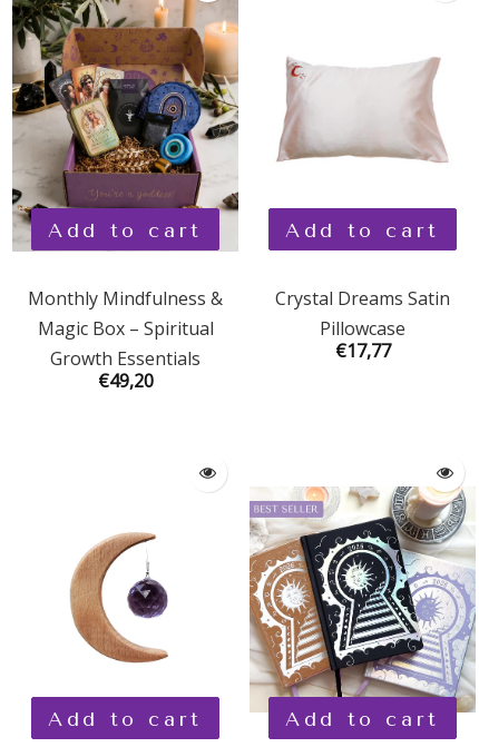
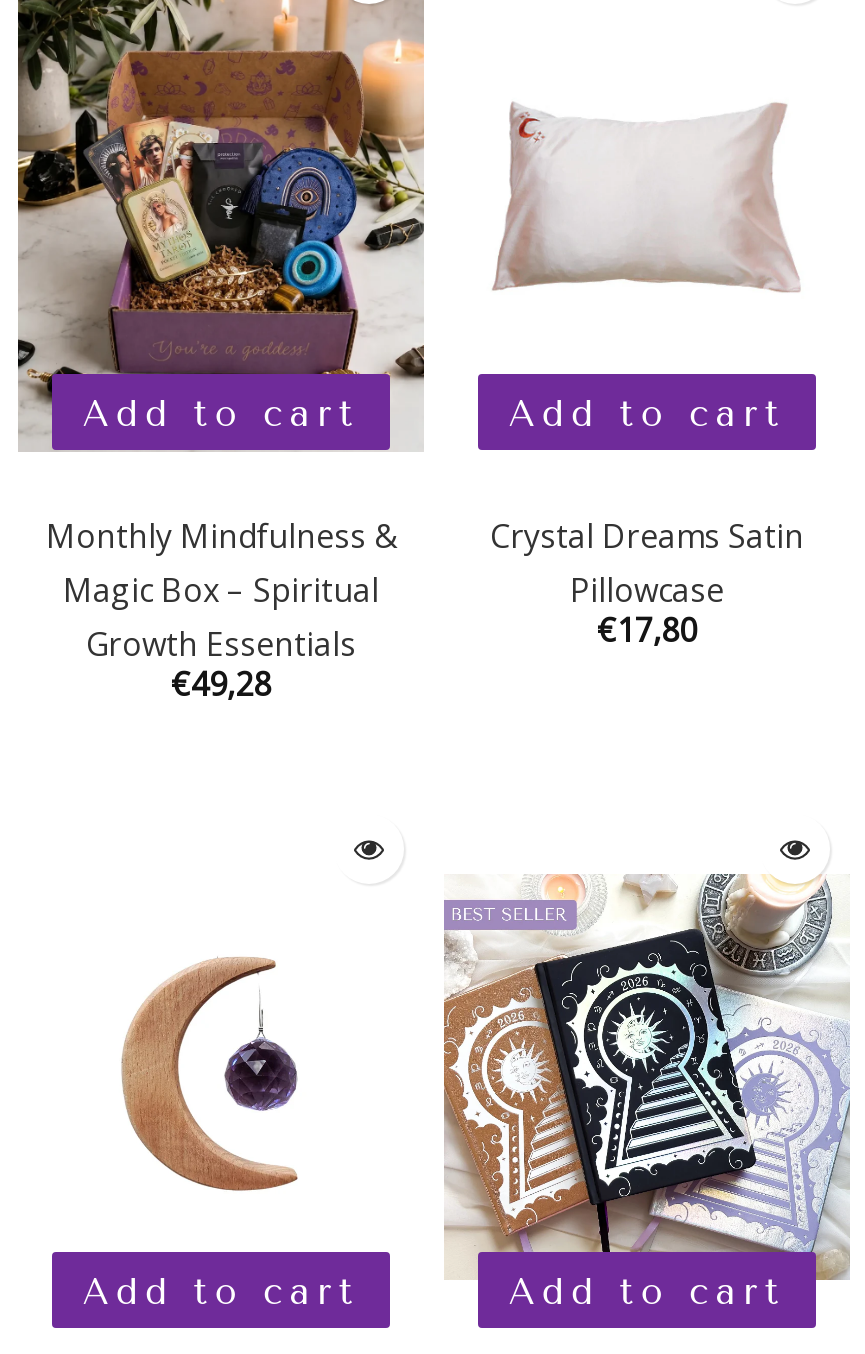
- €17,77
+ €17,80

- €49,20
+ €49,28
